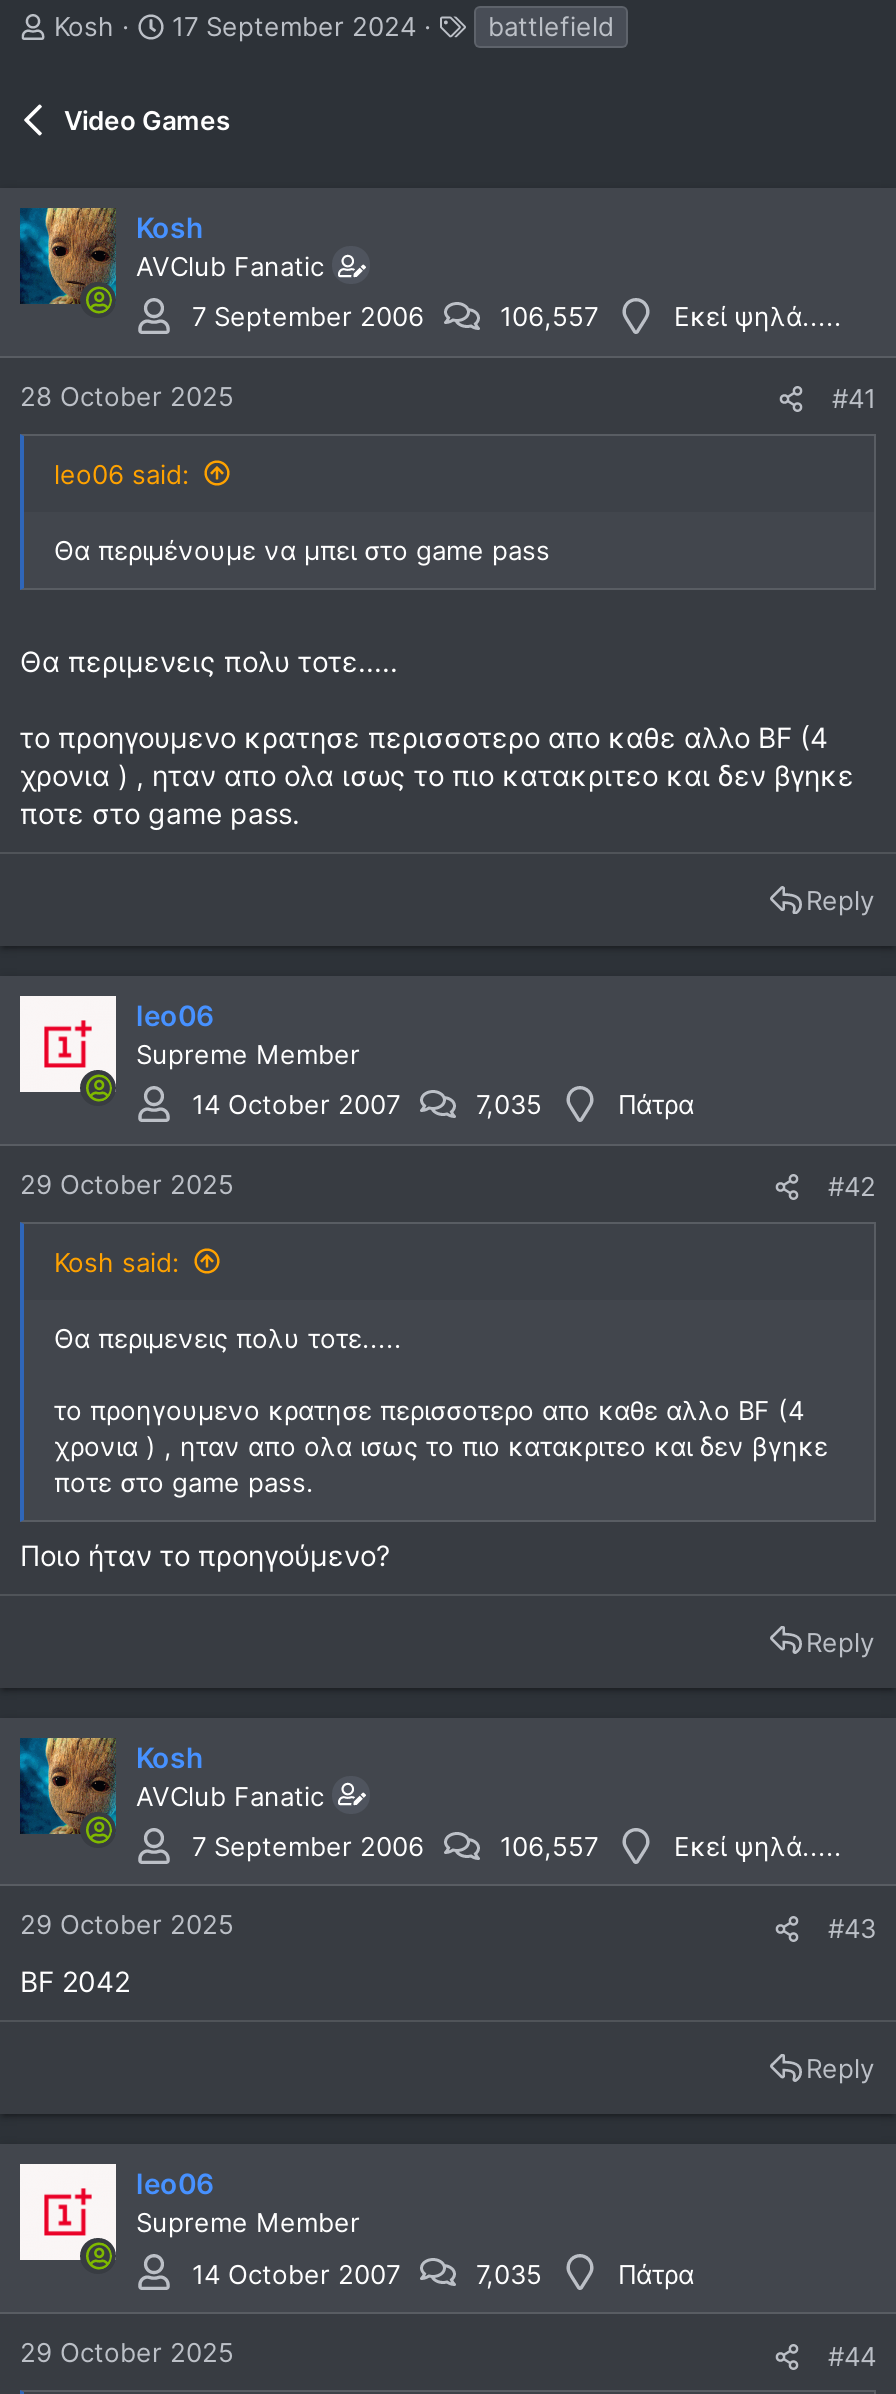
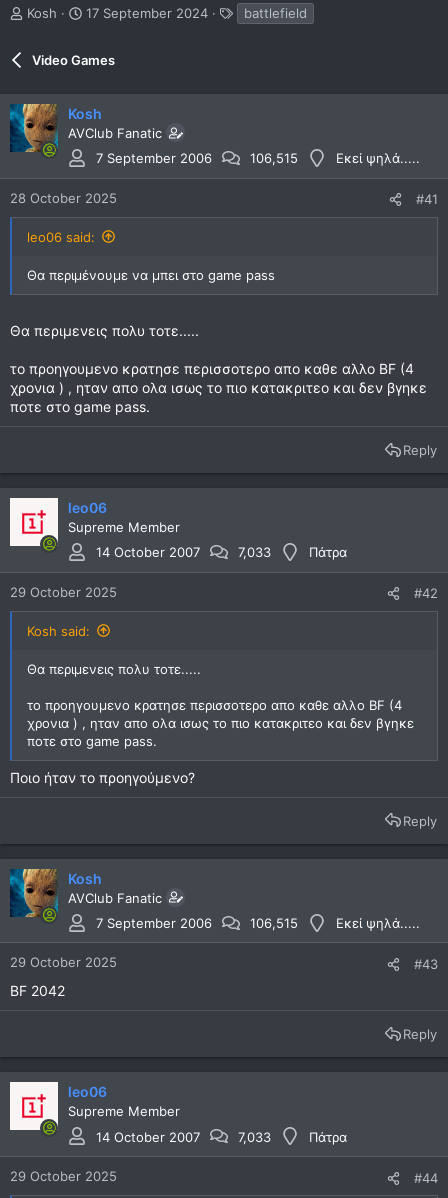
- 106,557
+ 106,515

- 7,035
+ 7,033

- 106,557
+ 106,515

- 7,035
+ 7,033
